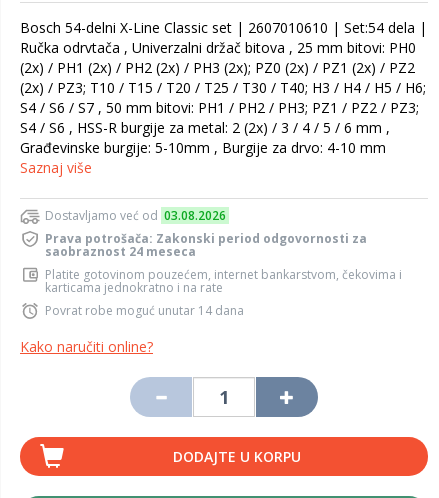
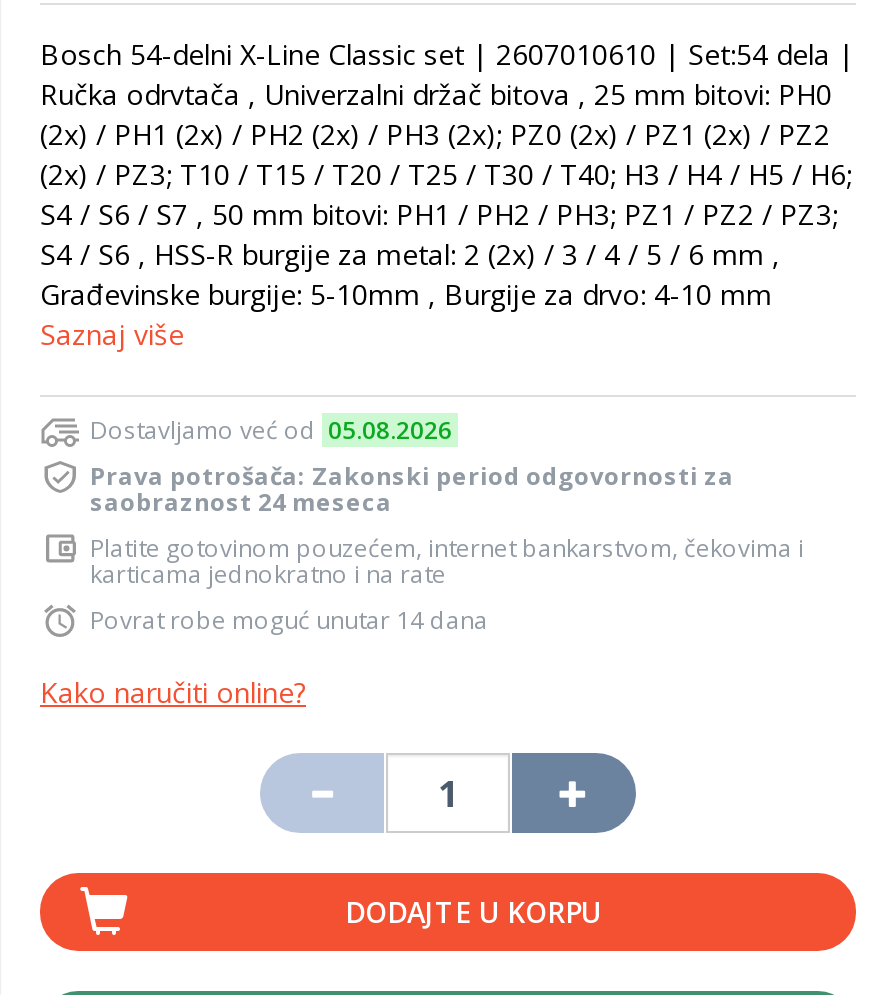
- Dostavljamo već od 03.08.2026
+ Dostavljamo već od 05.08.2026
